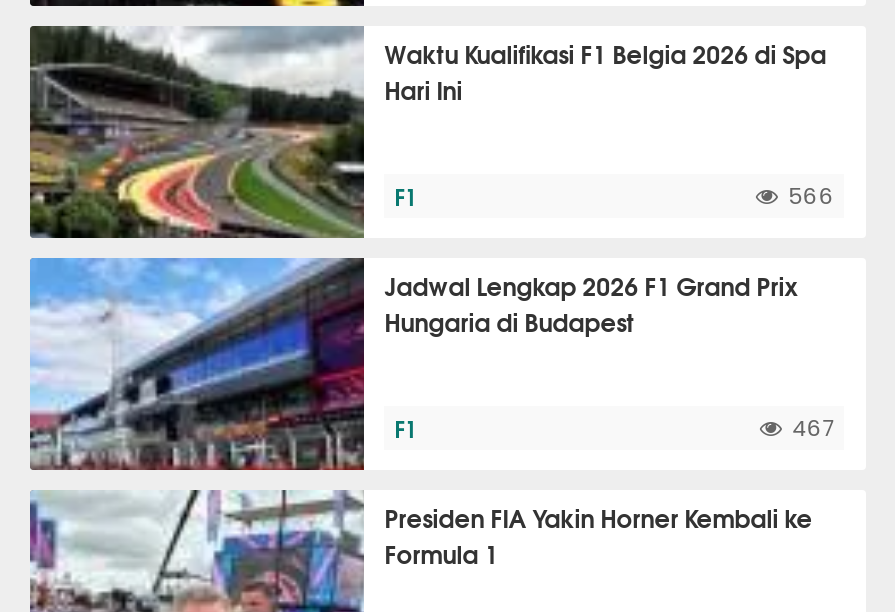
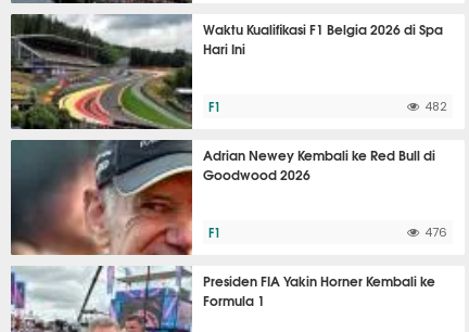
- 566
+ 482

- [image]
- Jadwal Lengkap 2026 F1 Grand Prix
- Hungaria di Budapest
+ [image]
+ Adrian Newey Kembali ke Red Bull di
+ Goodwood 2026

- 467
+ 476
